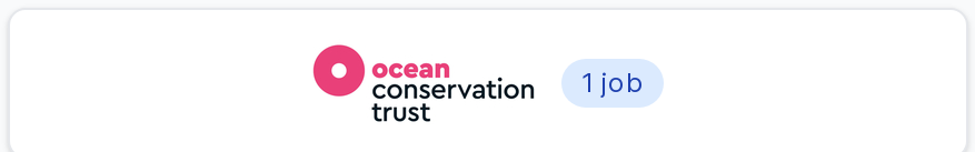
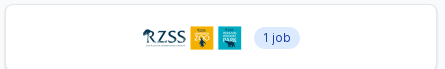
- [image]
+ [image]
